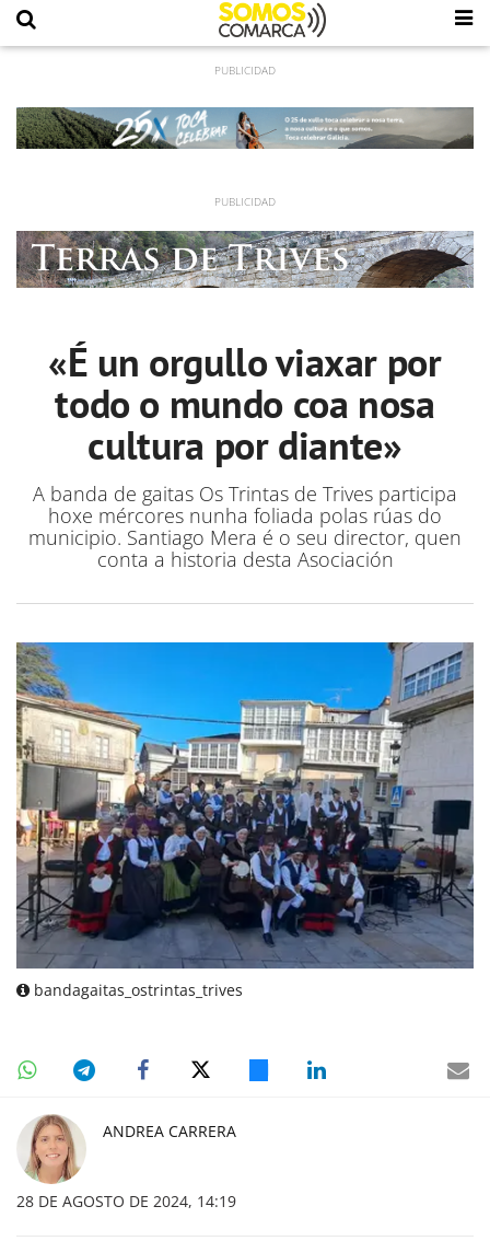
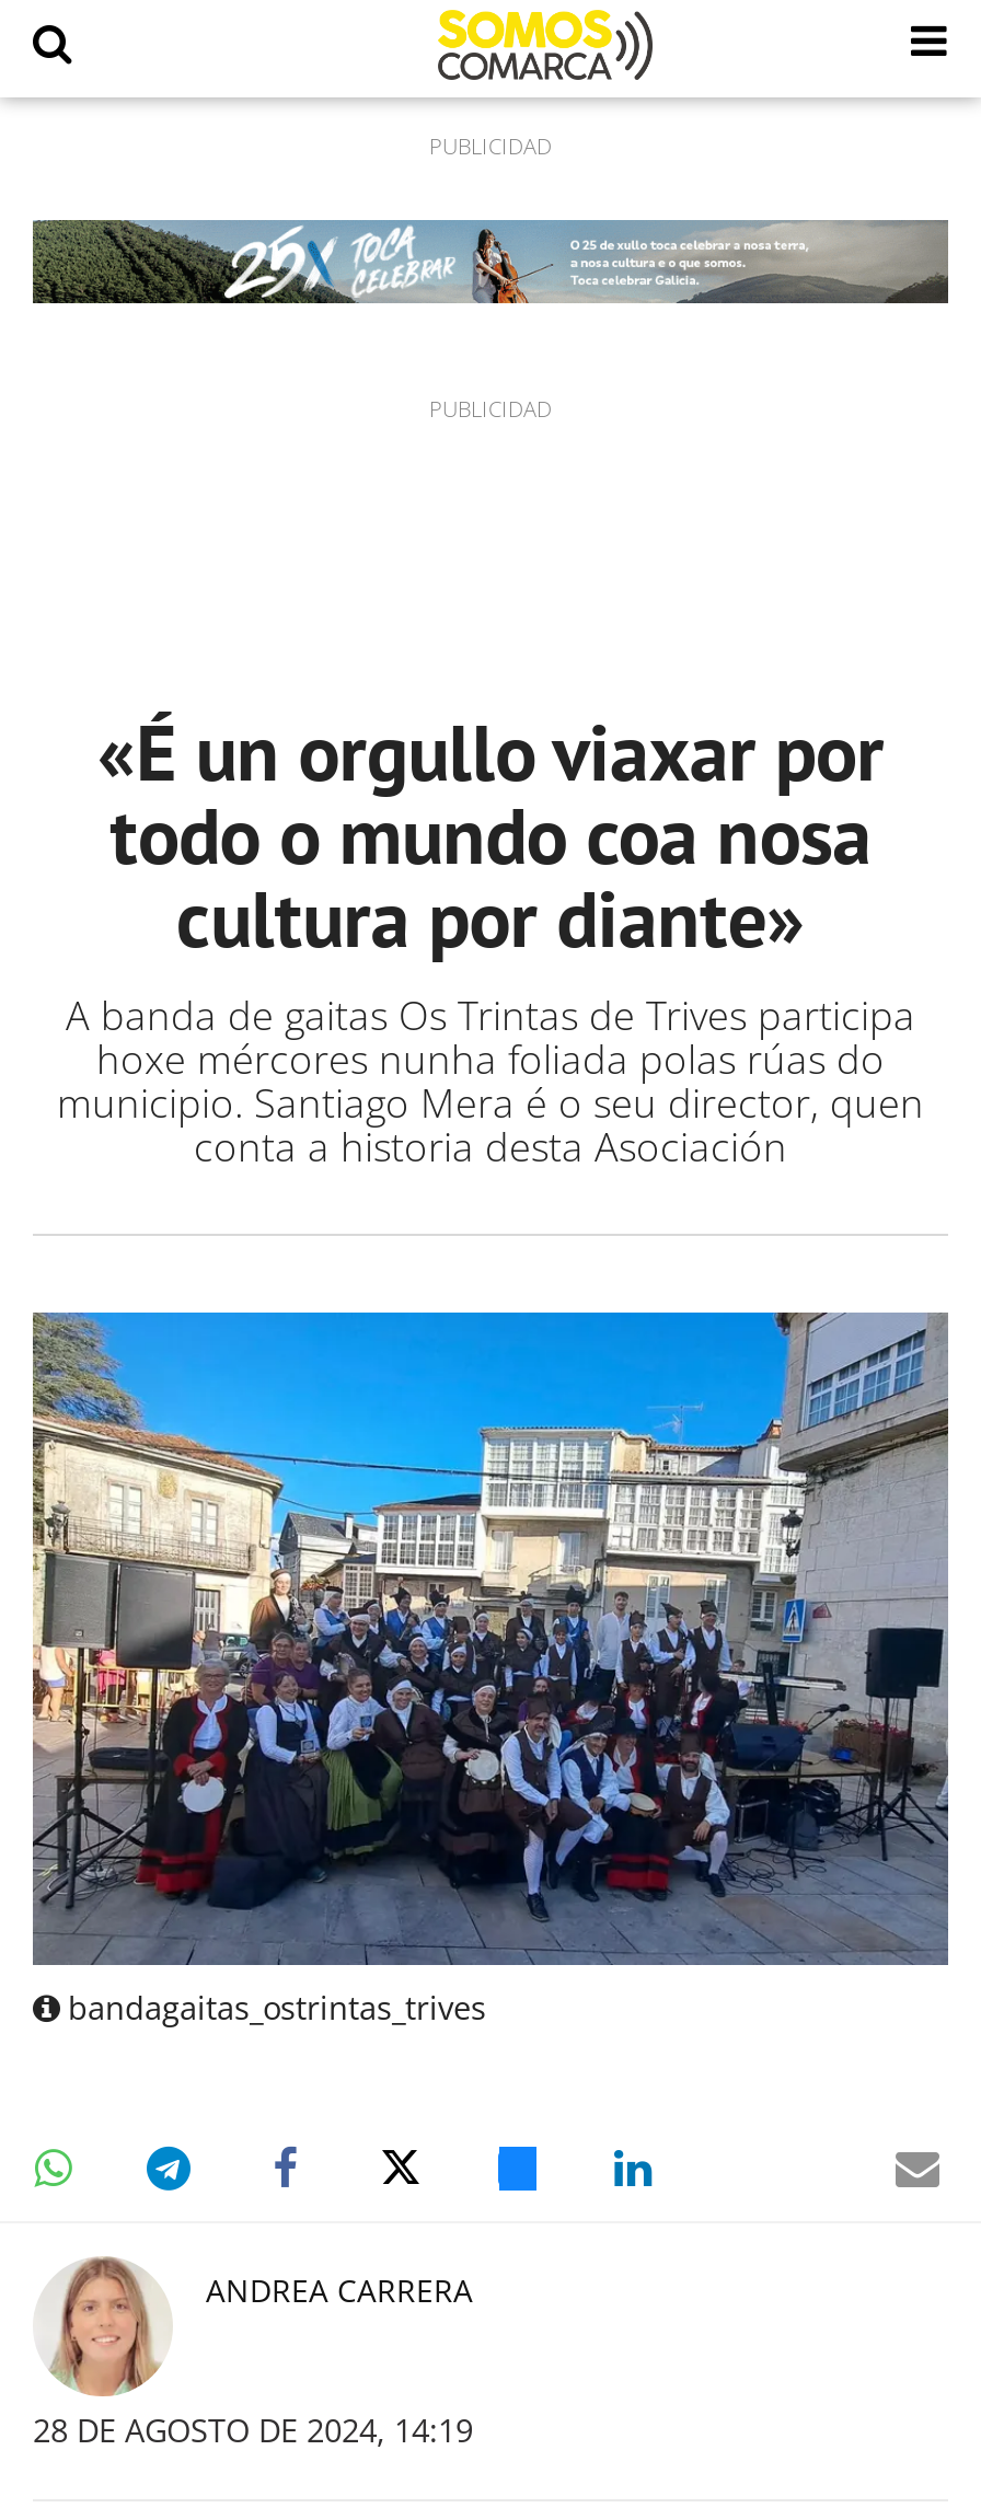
- [image]
